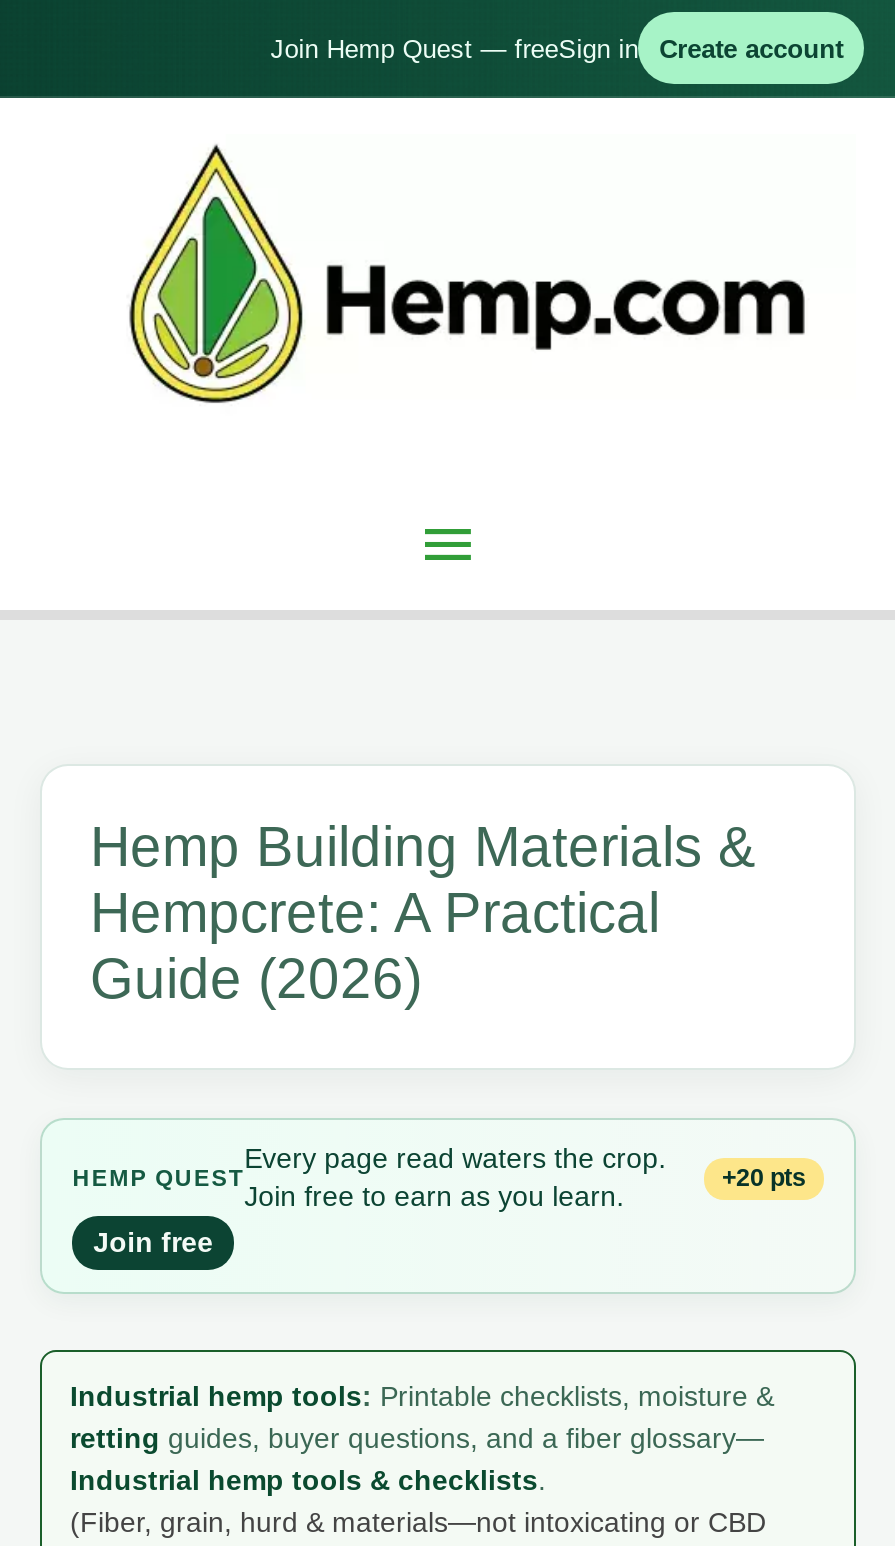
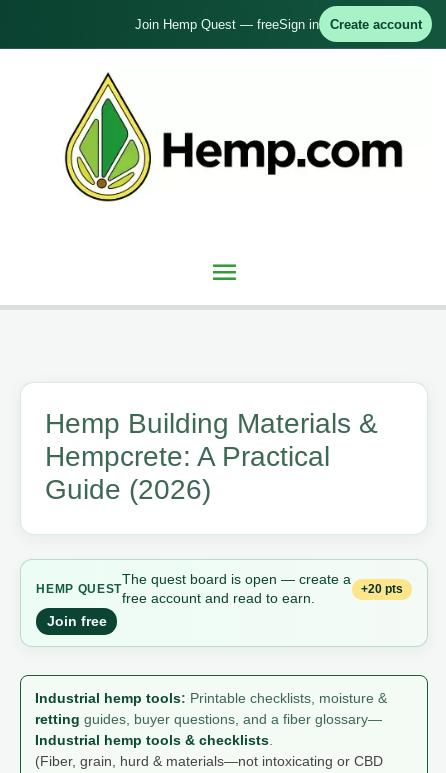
- Every page read waters the crop.
- Join free to earn as you learn.
+ The quest board is open — create a
+ free account and read to earn.
